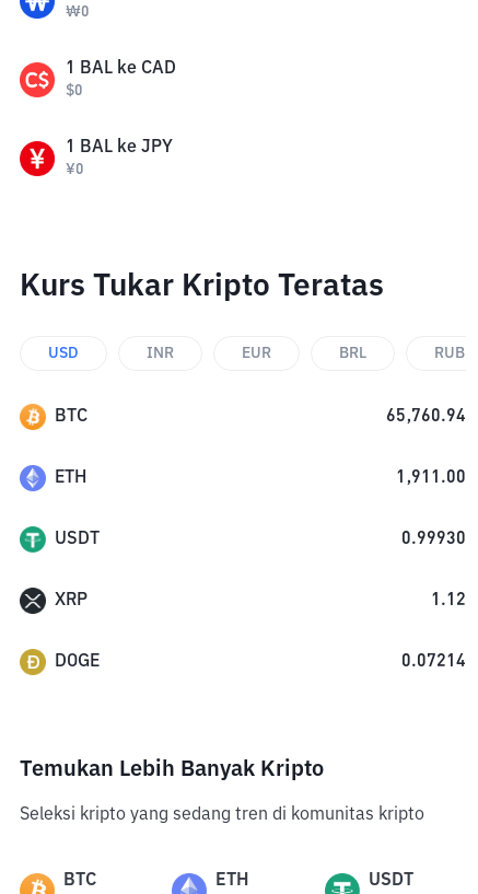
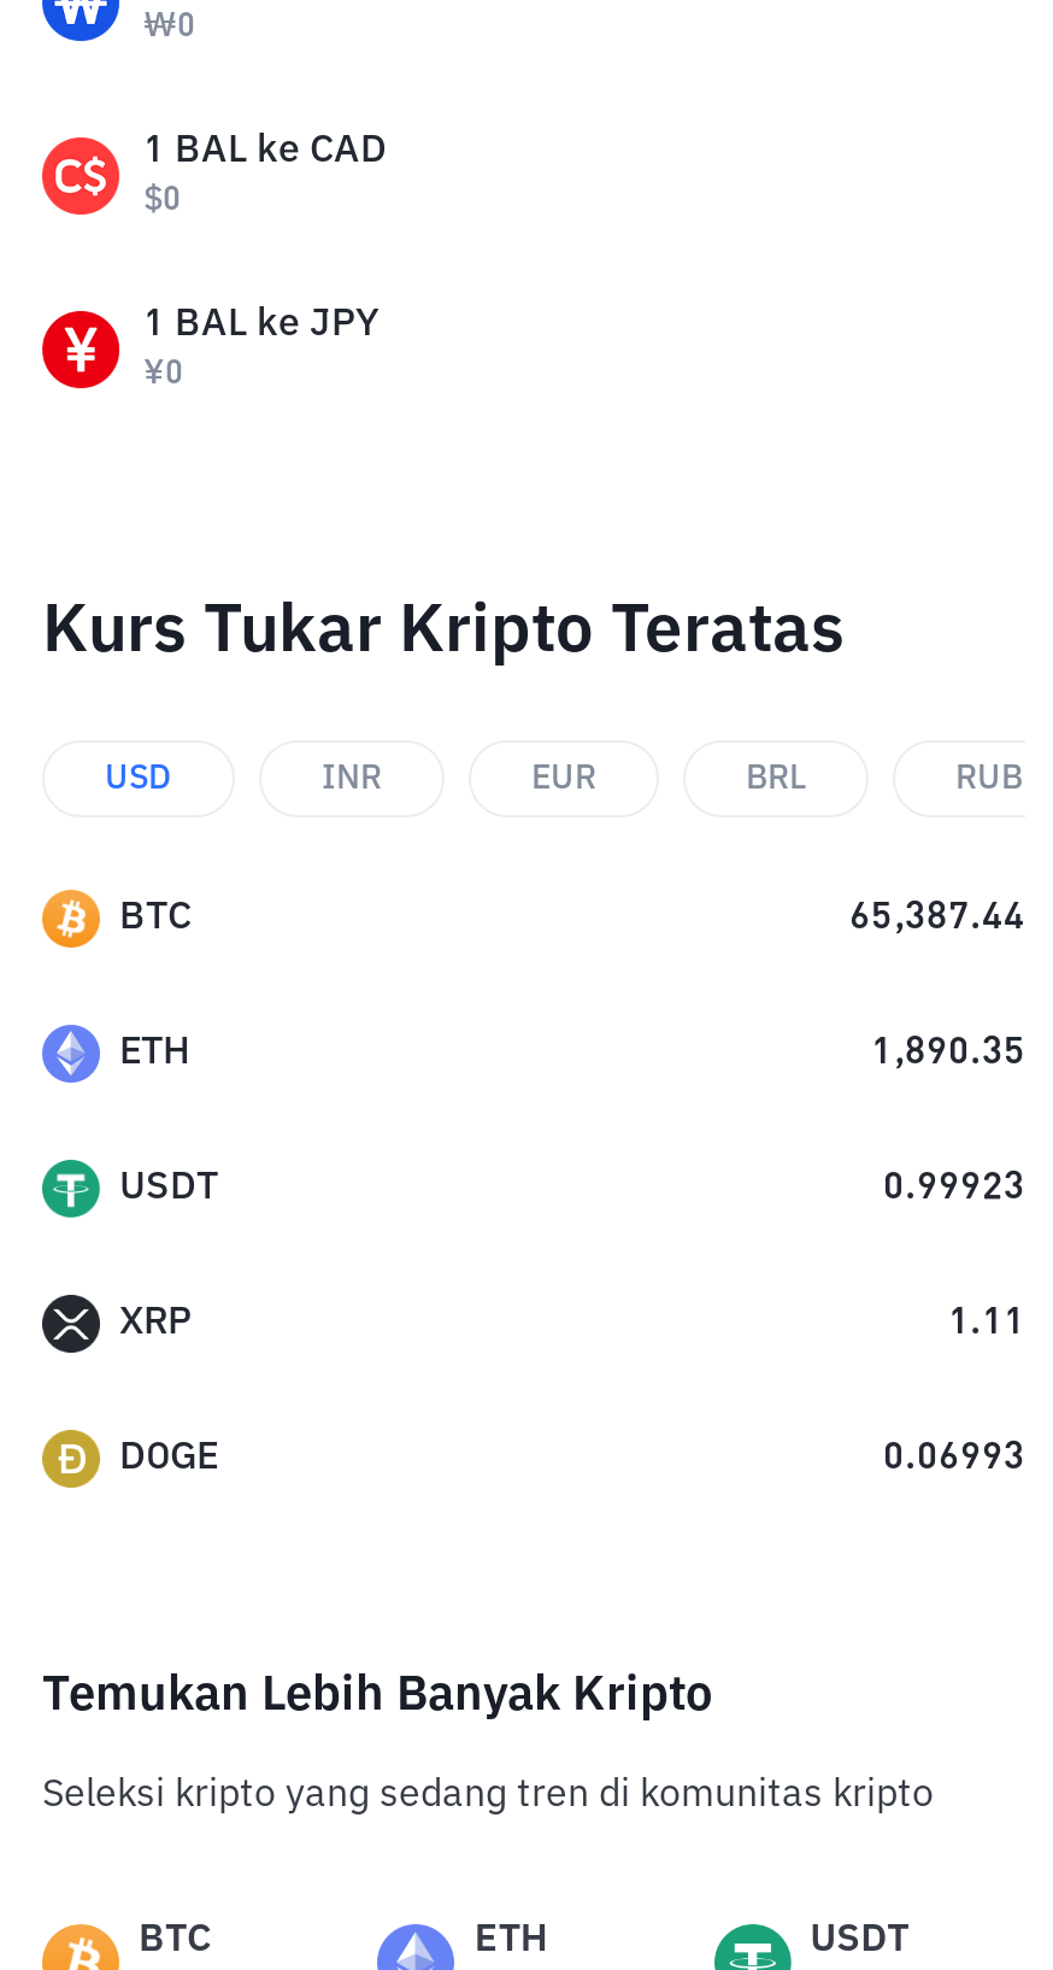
- 65,760.94
+ 65,387.44

- 1,911.00
+ 1,890.35

- 0.99930
+ 0.99923

- 1.12
+ 1.11

- 0.07214
+ 0.06993
